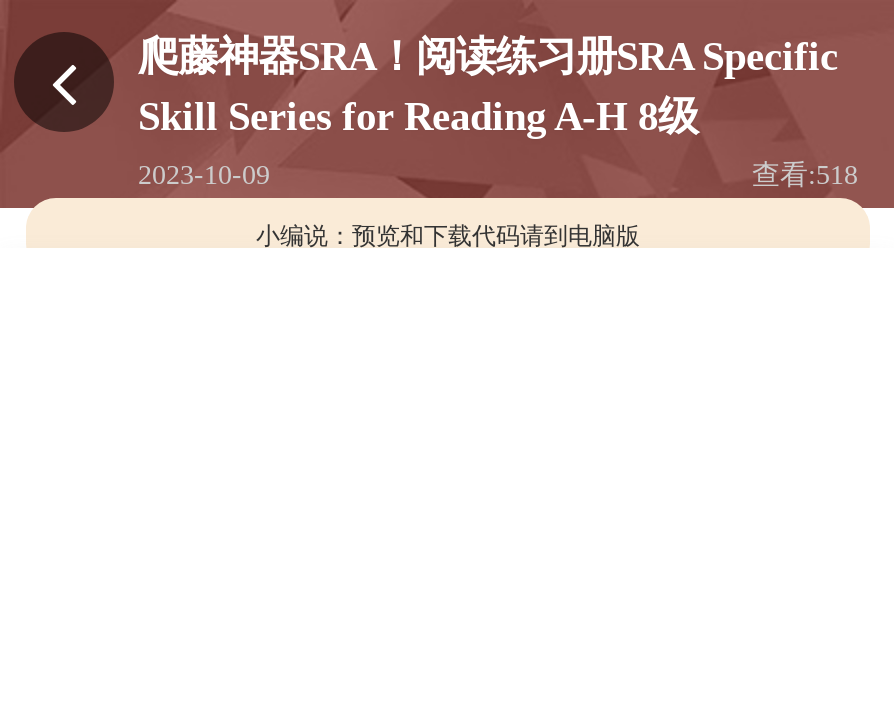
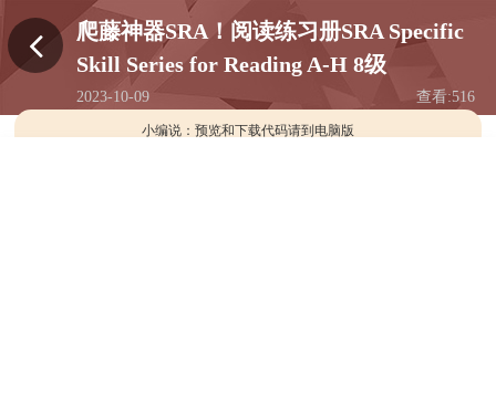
- 查看:518
+ 查看:516
